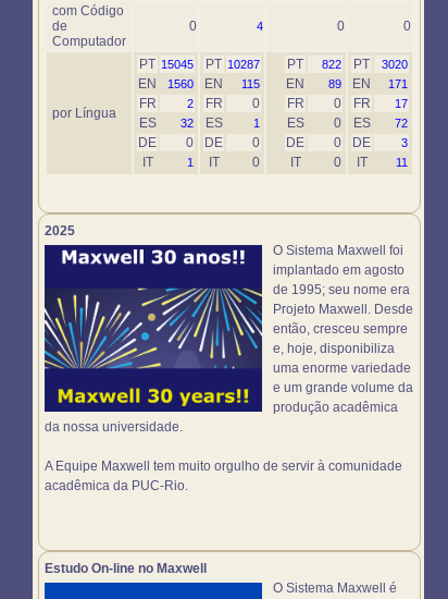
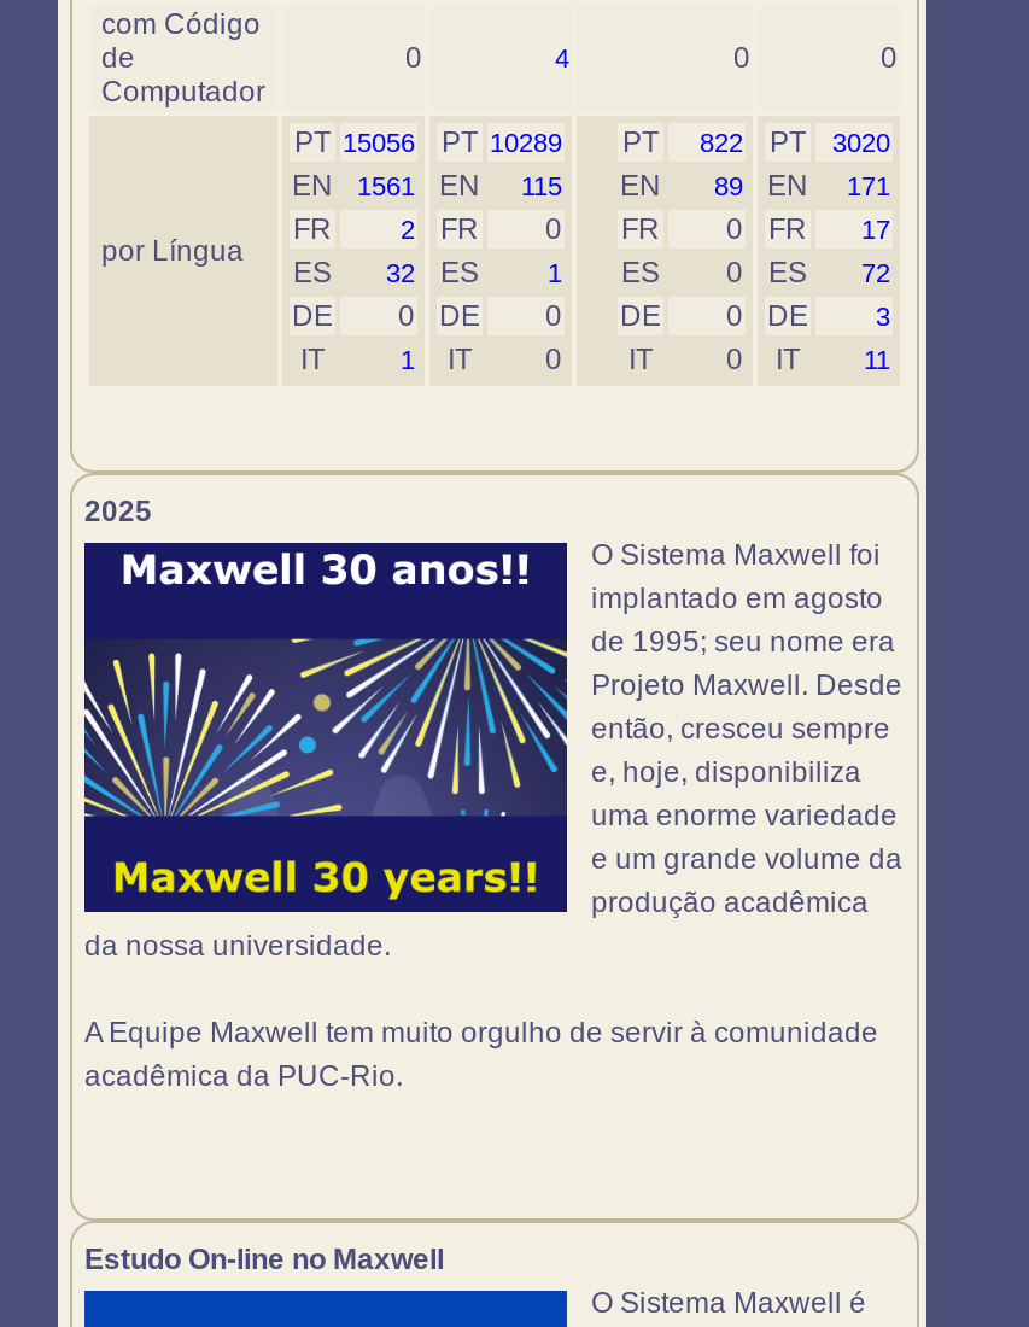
- PT 15045
+ PT 15056

- PT 10287
+ PT 10289

- EN 1560 EN 115 EN 89 EN 171
+ EN 1561 EN 115 EN 89 EN 171
